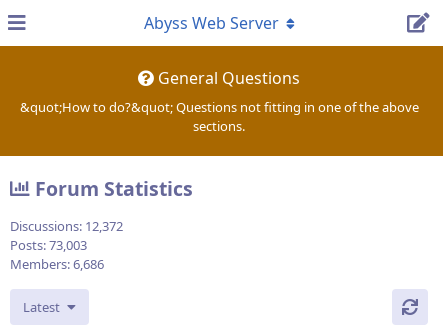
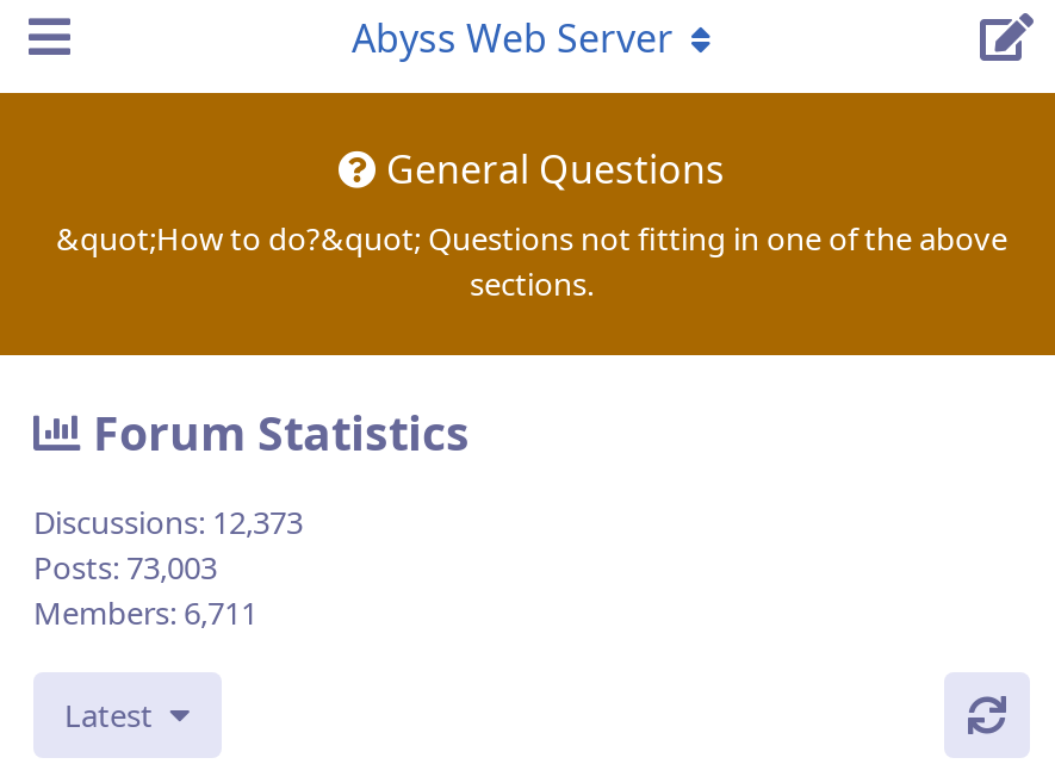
- Discussions: 12,372
+ Discussions: 12,373

- Members: 6,686
+ Members: 6,711
